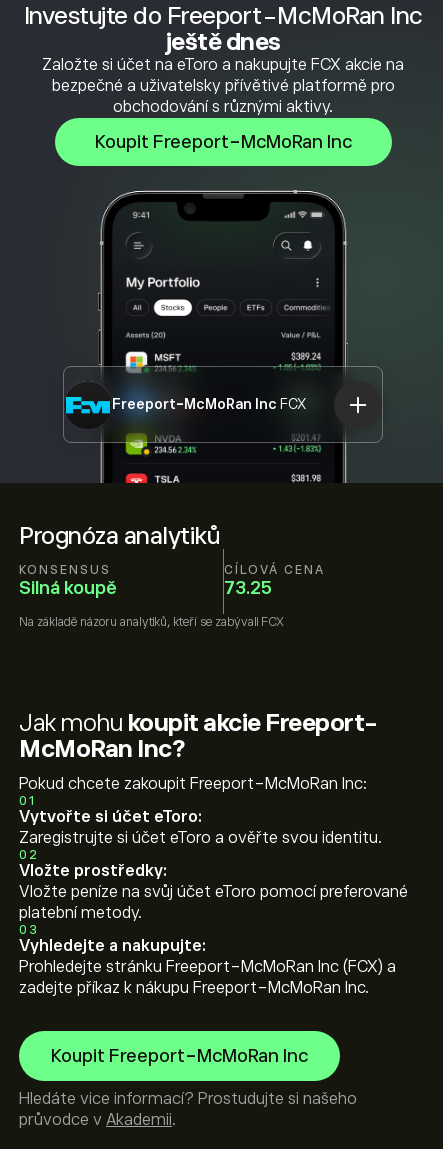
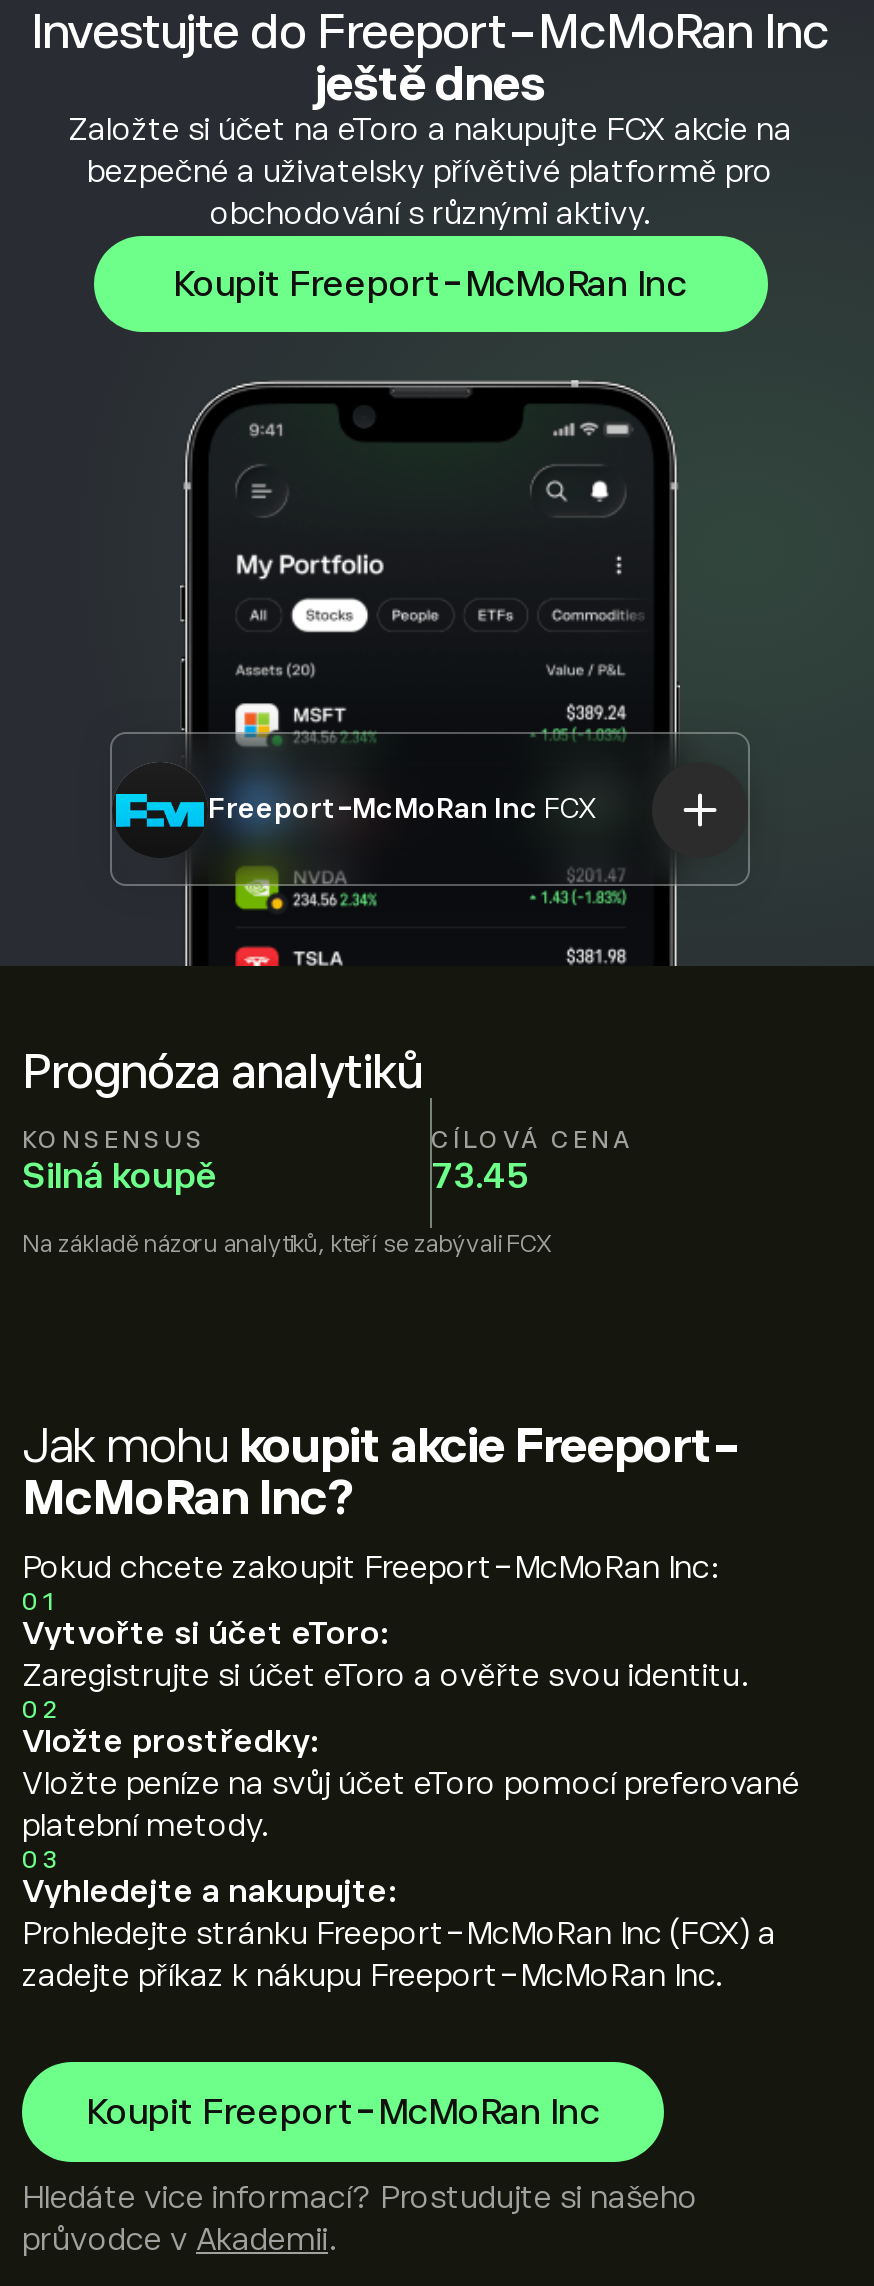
- 73.25
+ 73.45
